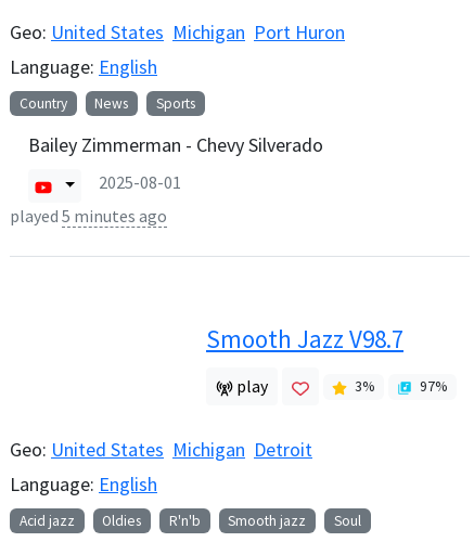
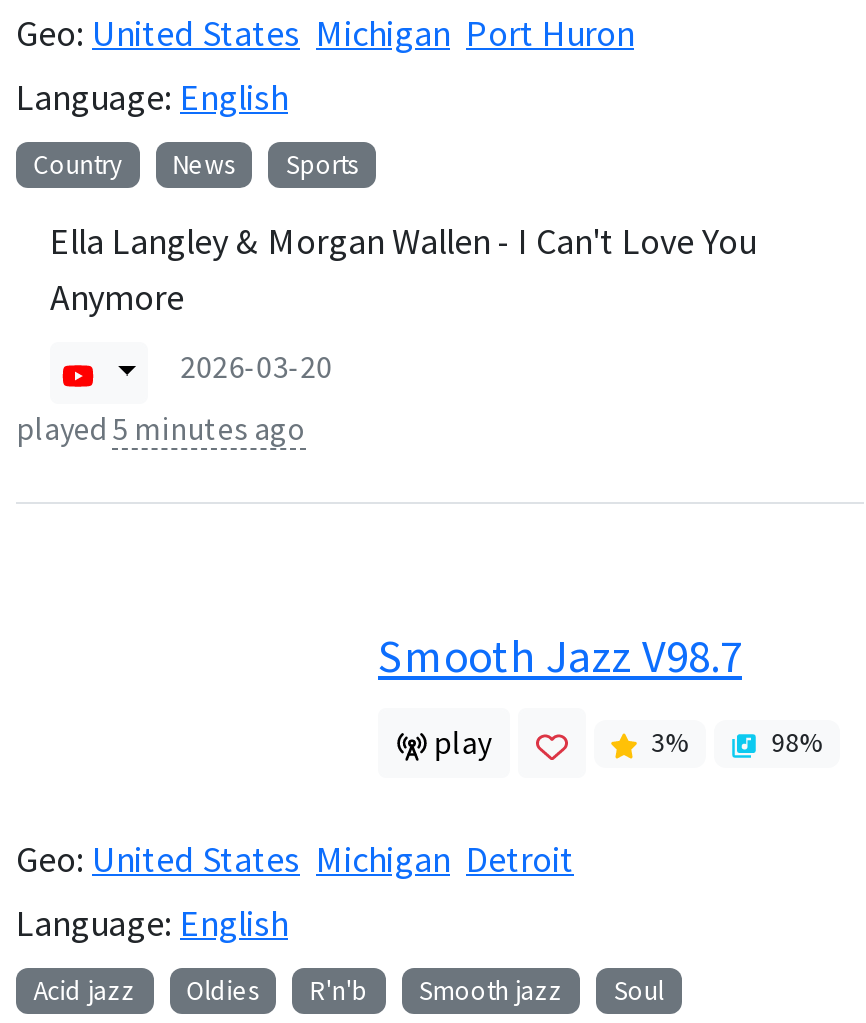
- Bailey Zimmerman - Chevy Silverado
+ Ella Langley & Morgan Wallen - I Can't Love You
+ Anymore

- 2025-08-01
+ 2026-03-20

- 97%
+ 98%
